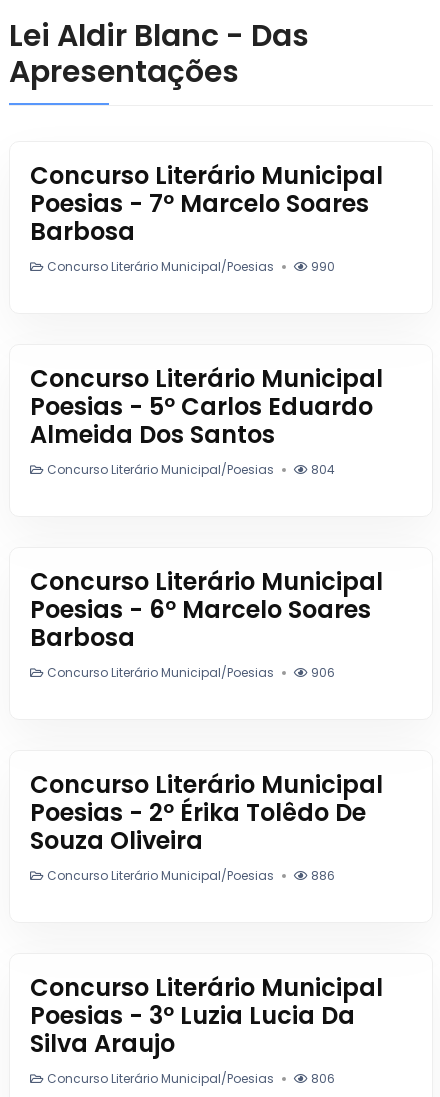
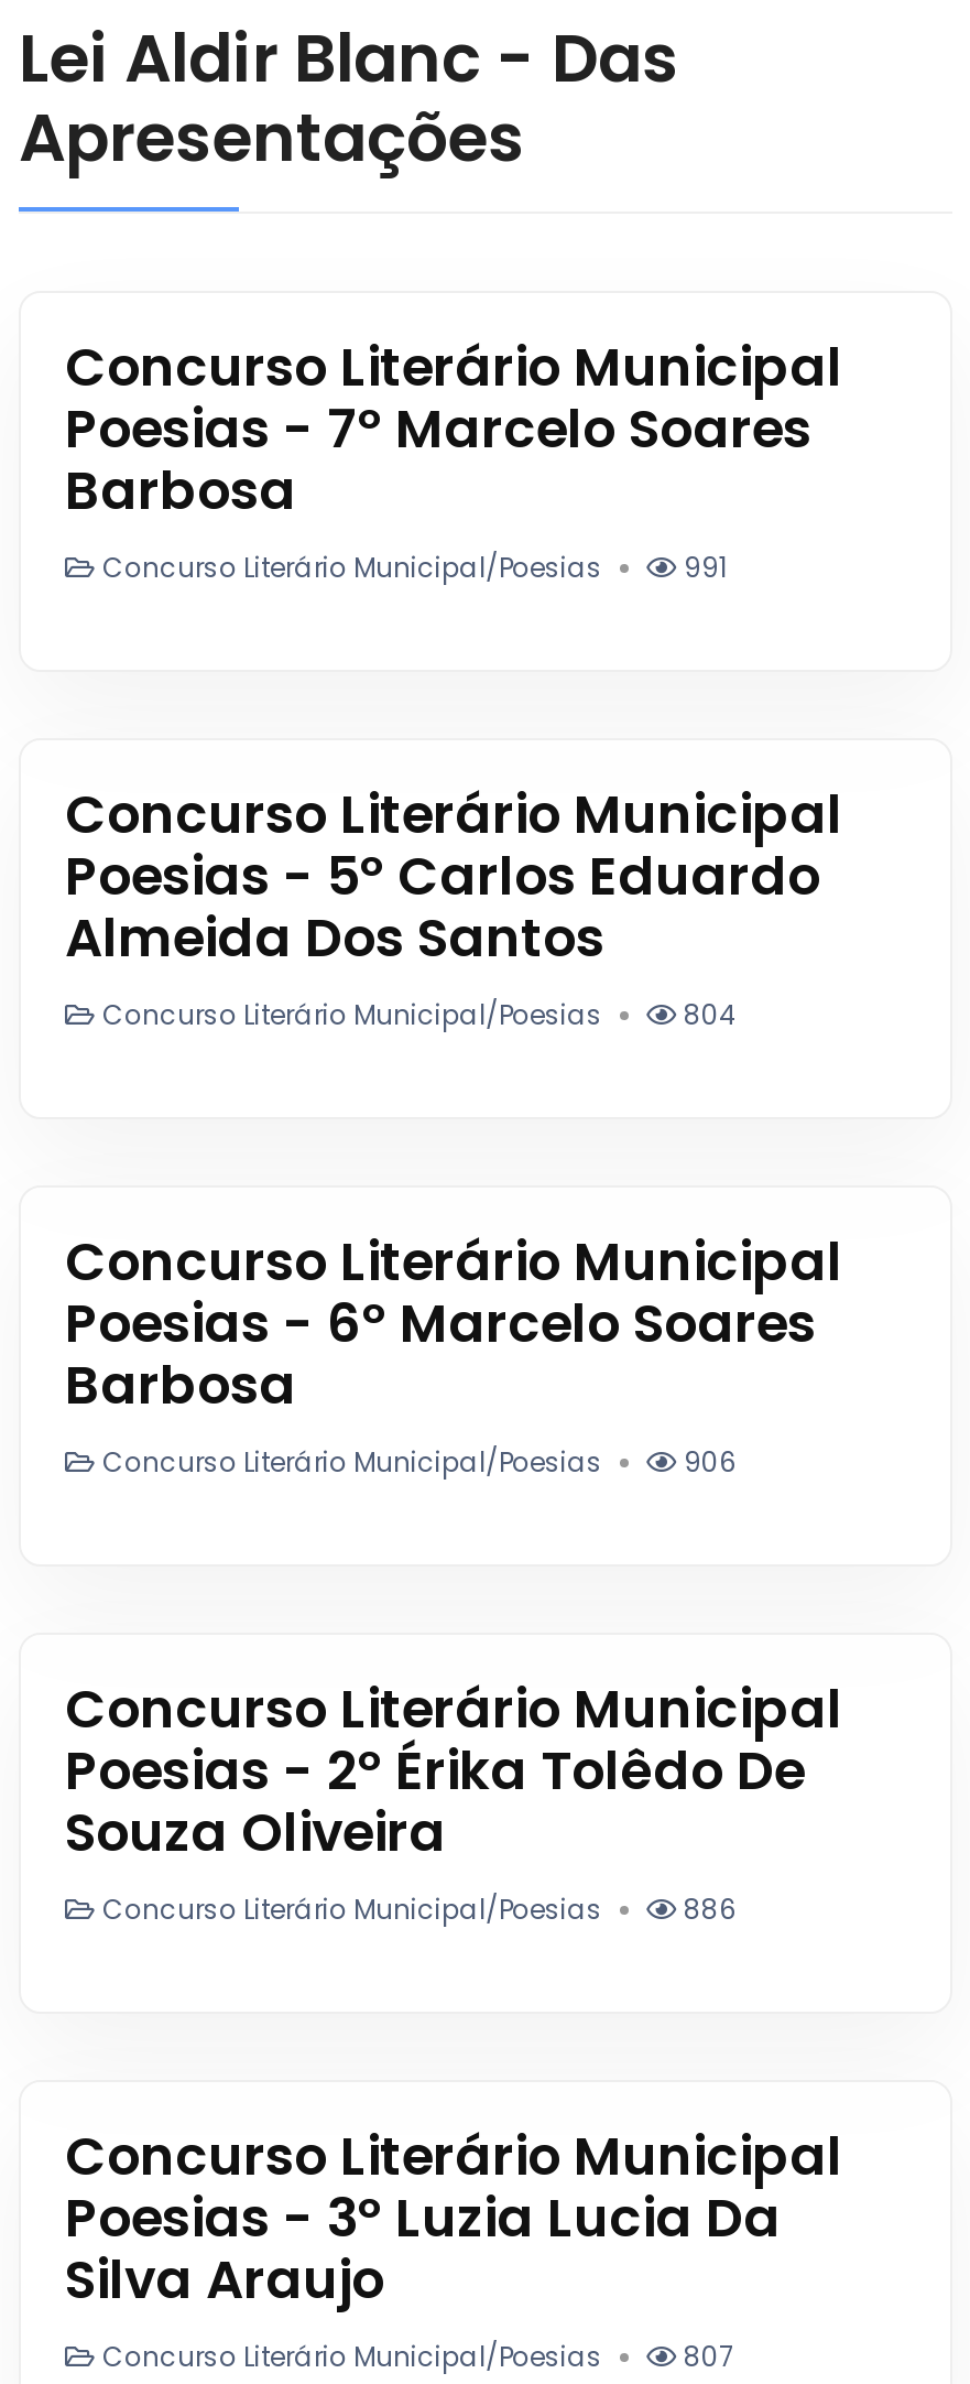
- 990
+ 991

- 806
+ 807
